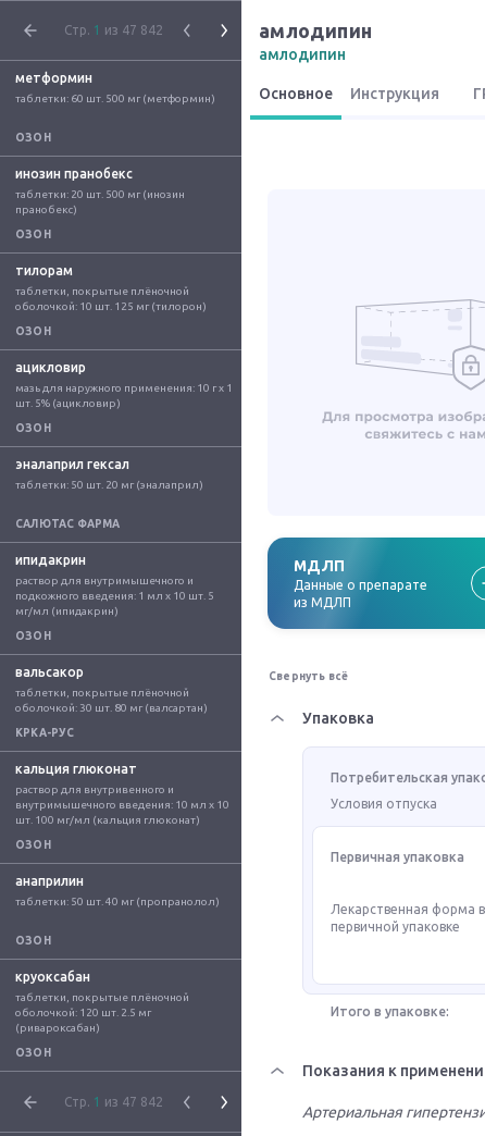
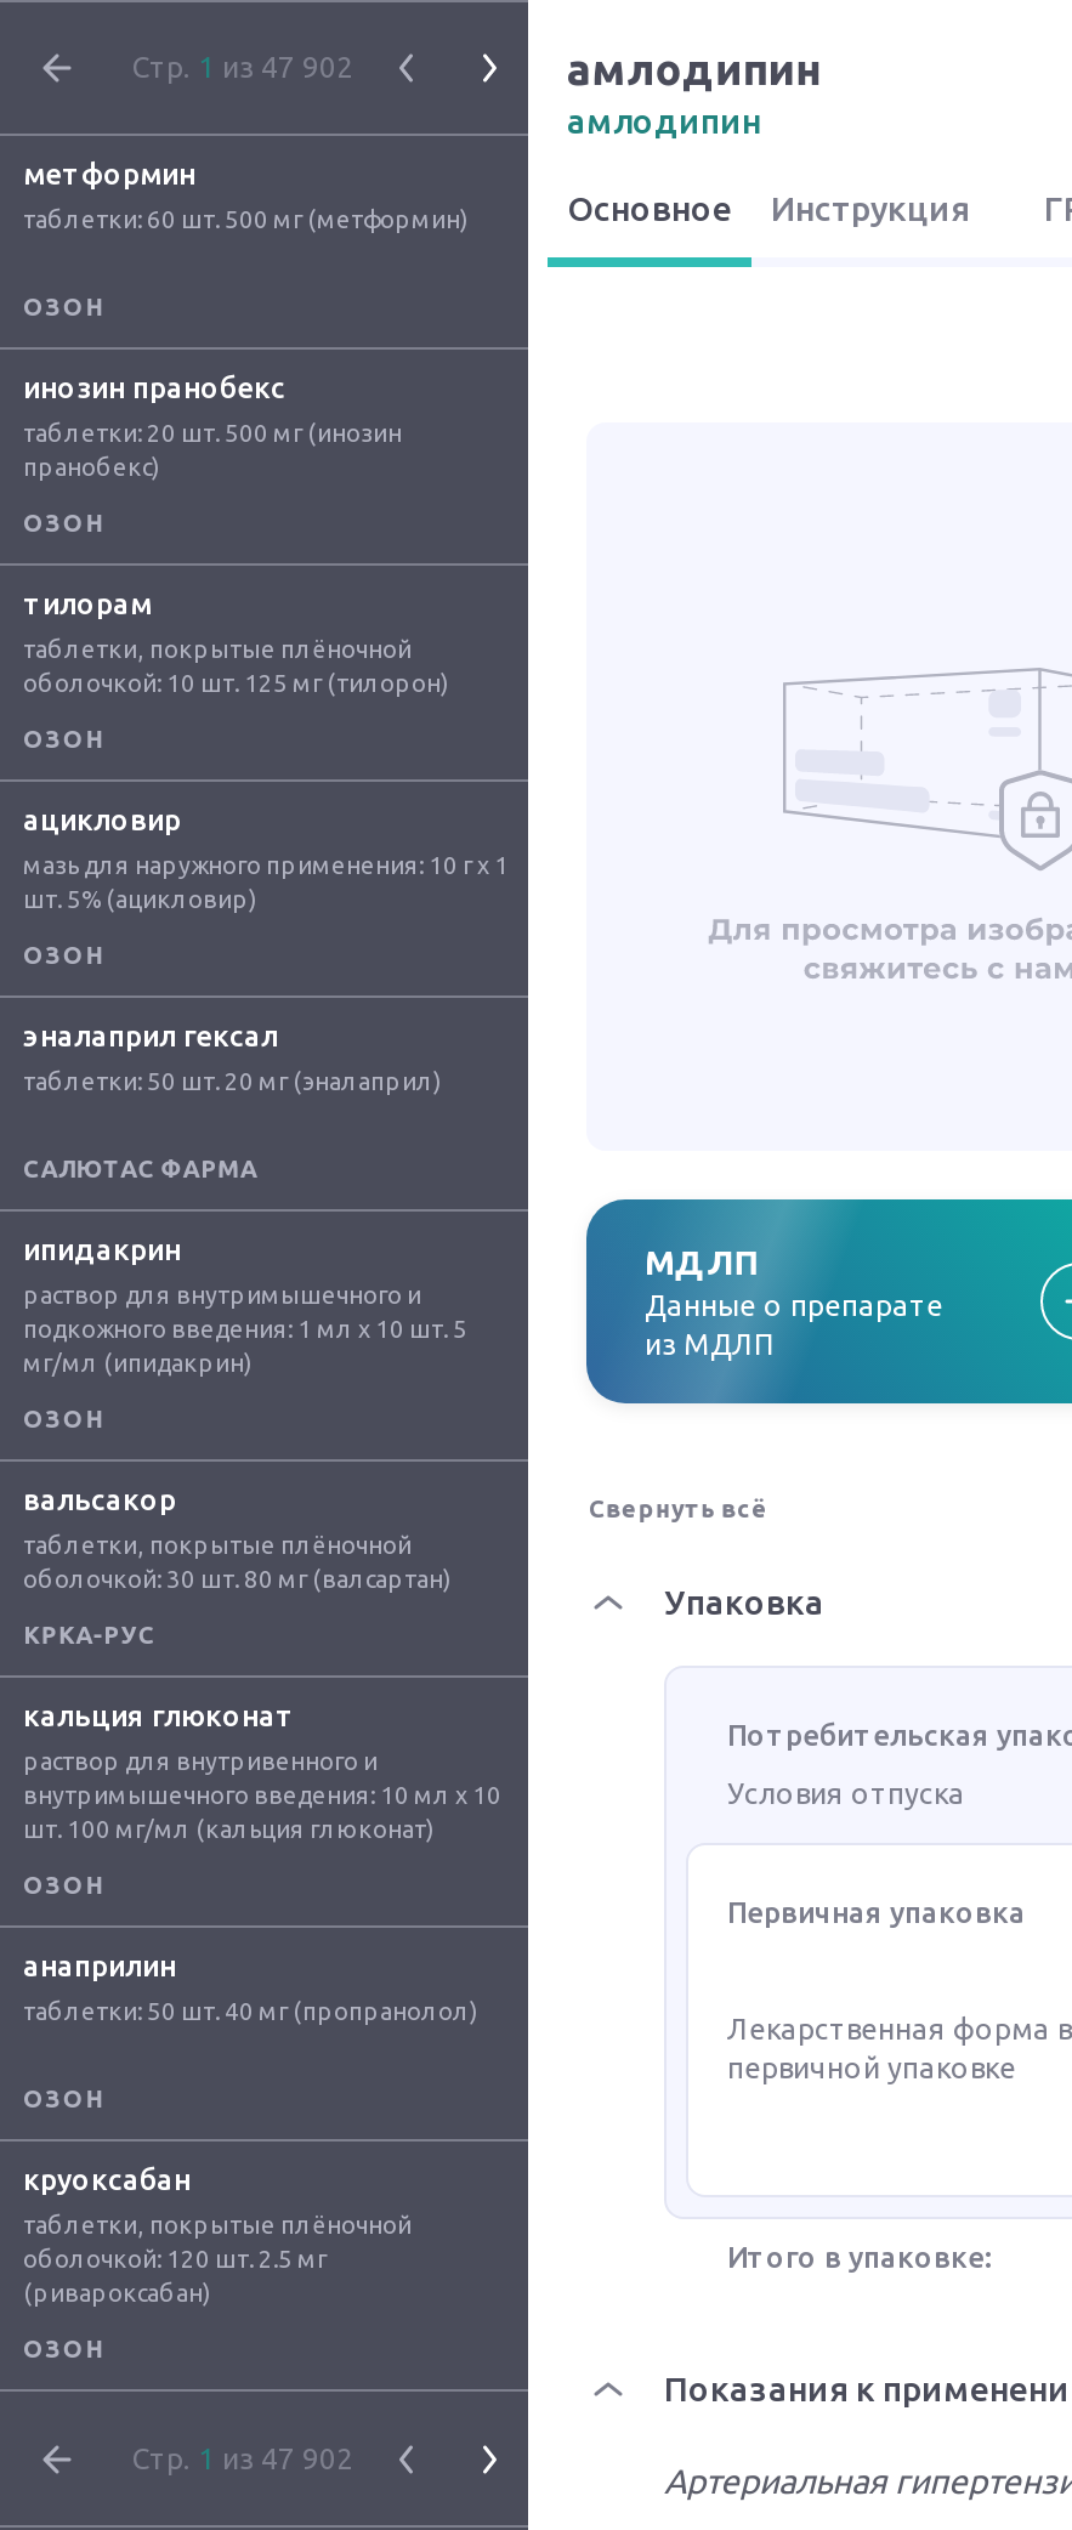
- Стр. 1 из 47 842
+ Стр. 1 из 47 902

- Стр. 1 из 47 842
+ Стр. 1 из 47 902
